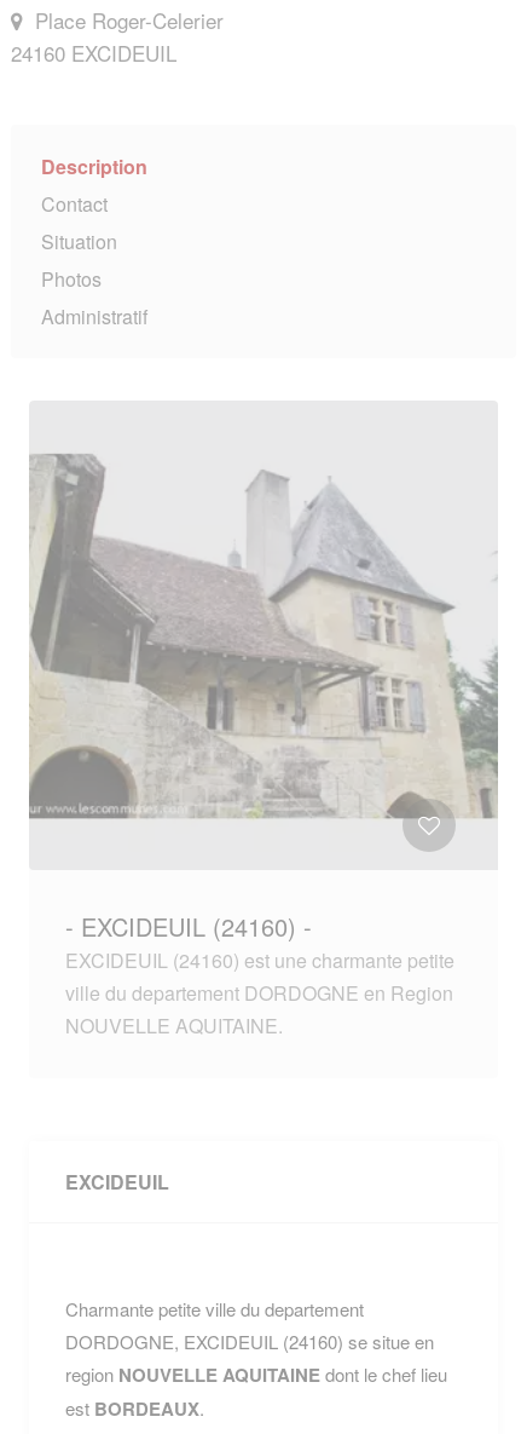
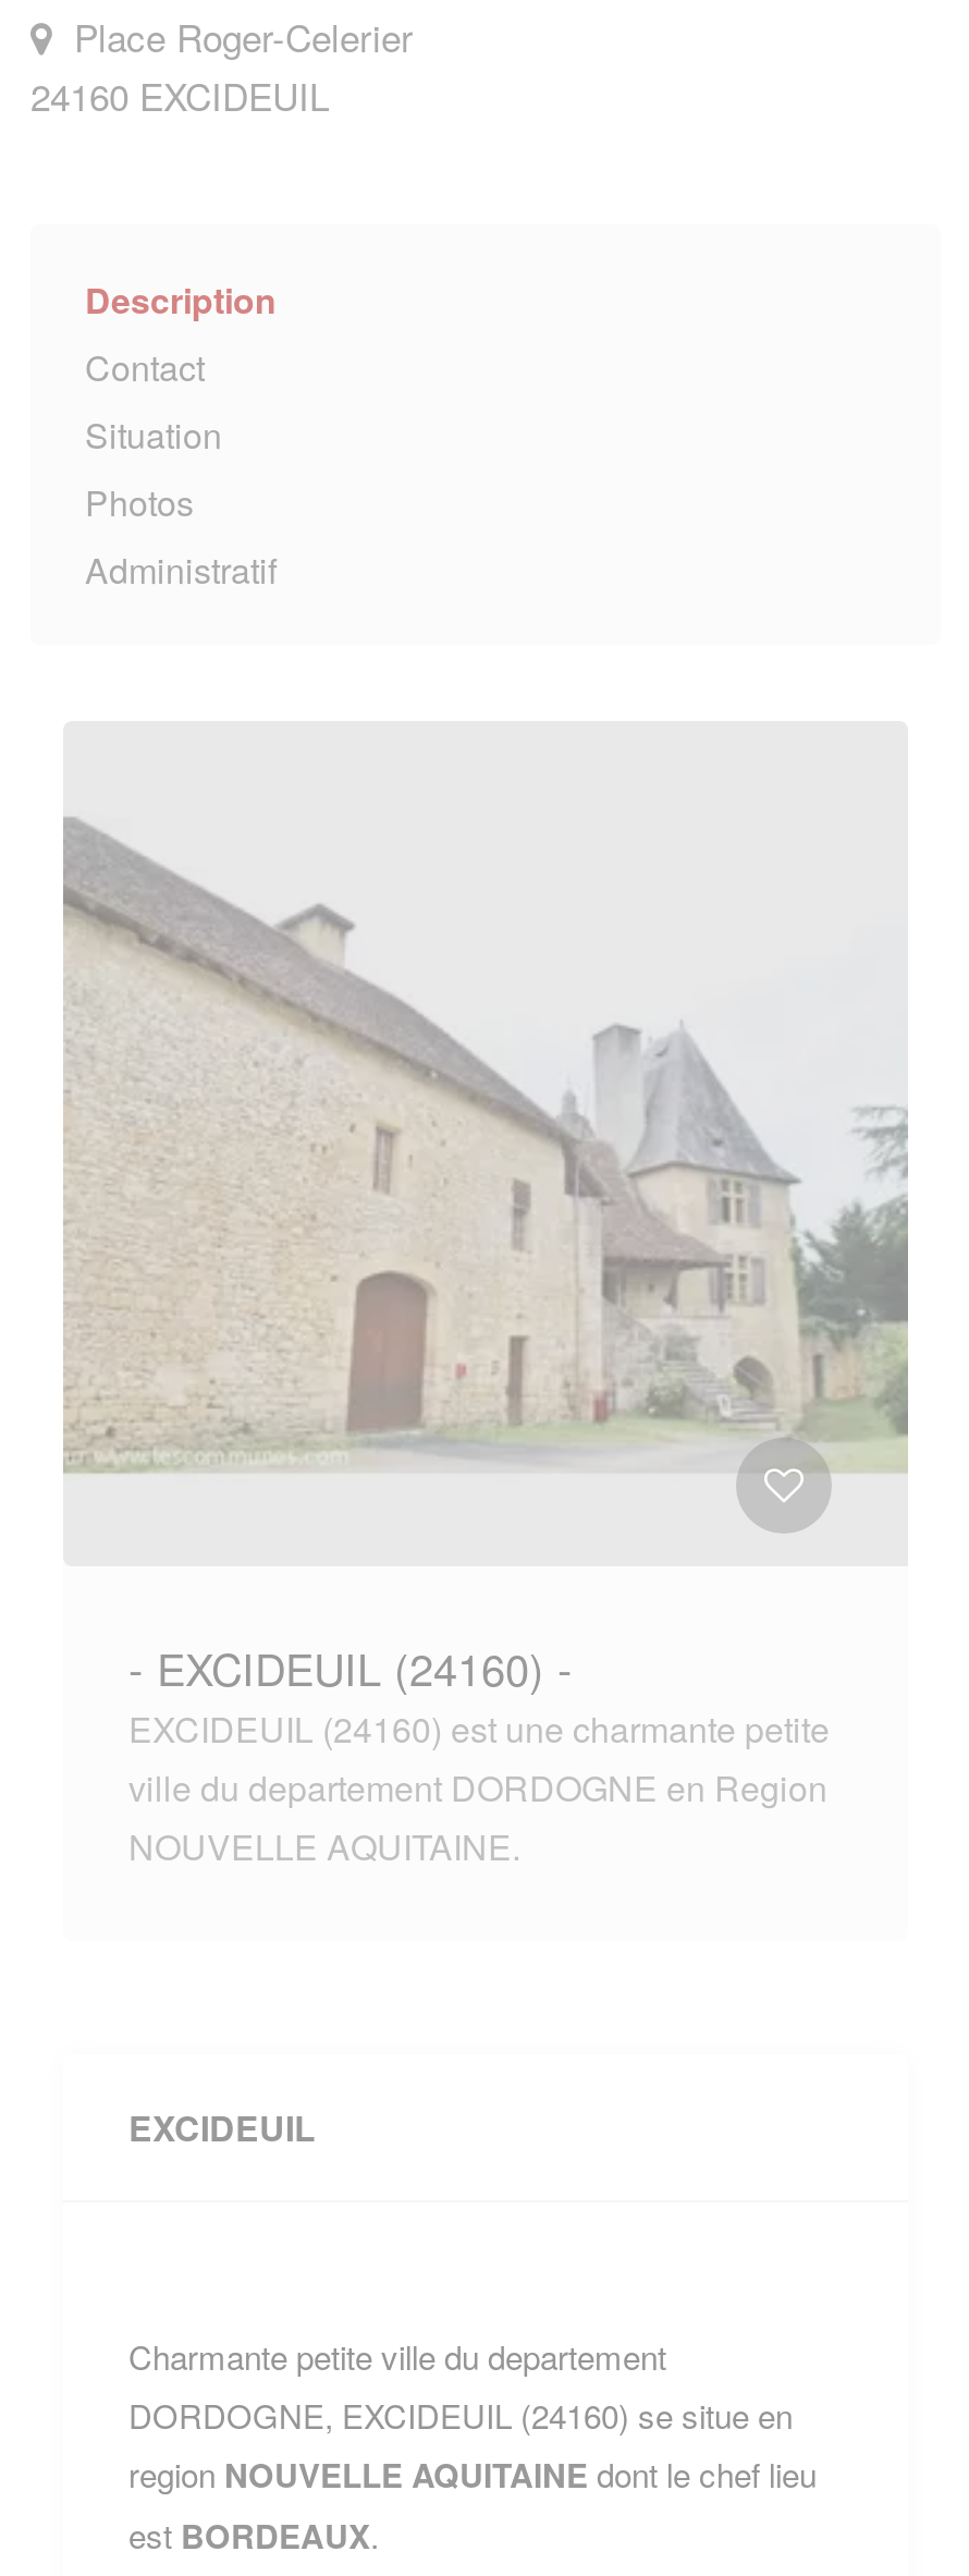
- [image]
+ [image]
